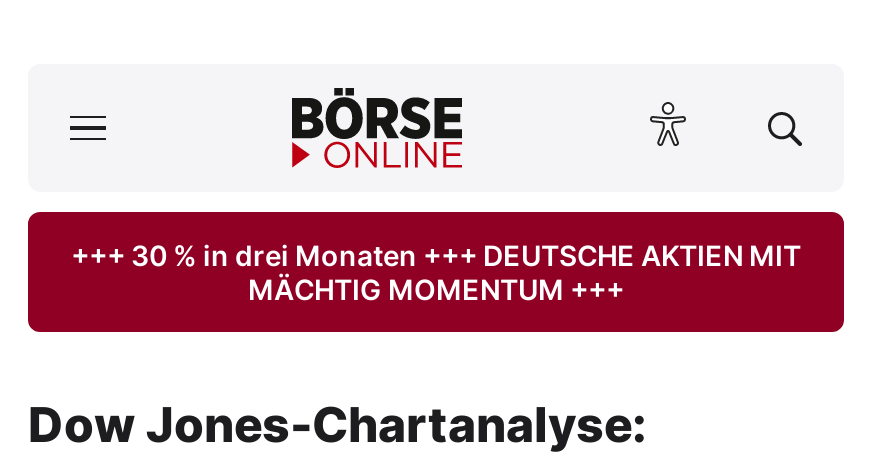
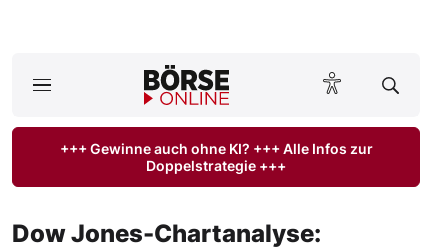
- +++ 30 % in drei Monaten +++ DEUTSCHE AKTIEN MIT
- MÄCHTIG MOMENTUM +++
+ +++ Gewinne auch ohne KI? +++ Alle Infos zur
+ Doppelstrategie +++
